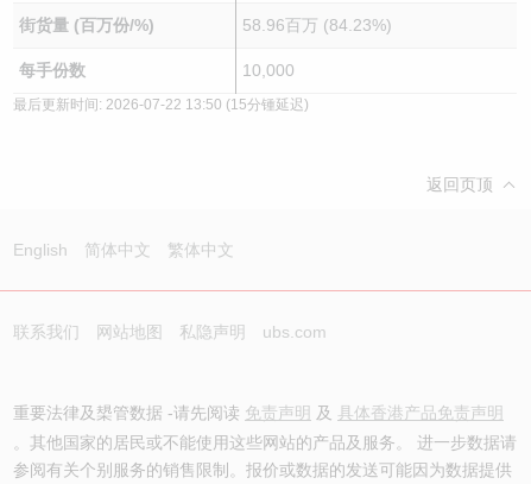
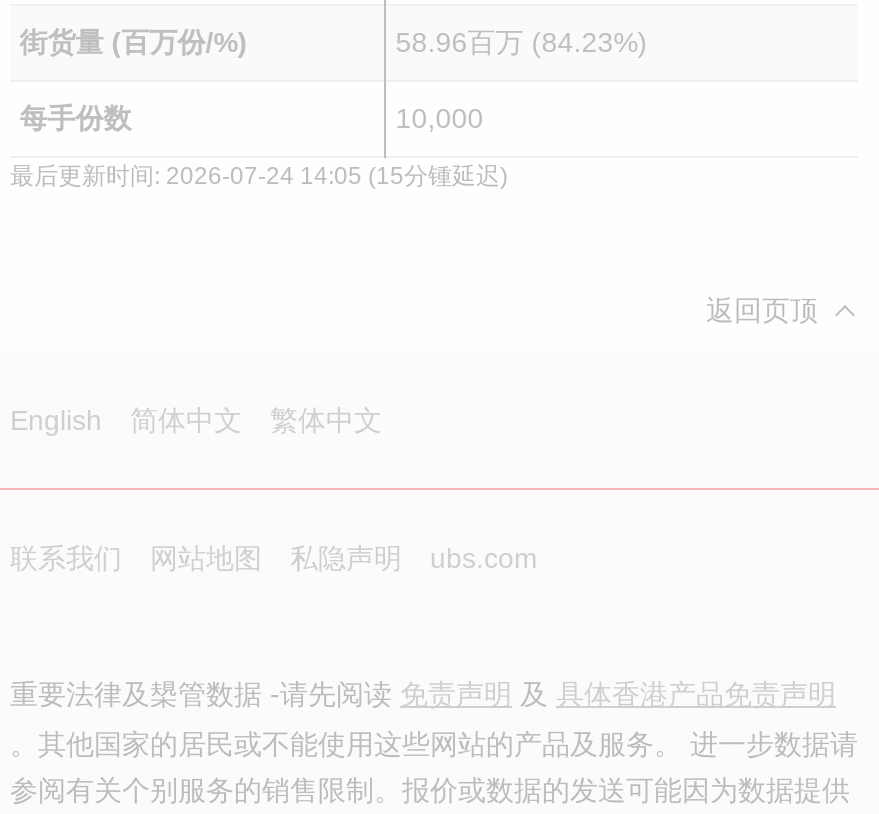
- 最后更新时间: 2026-07-22 13:50 (15分锺延迟)
+ 最后更新时间: 2026-07-24 14:05 (15分锺延迟)
